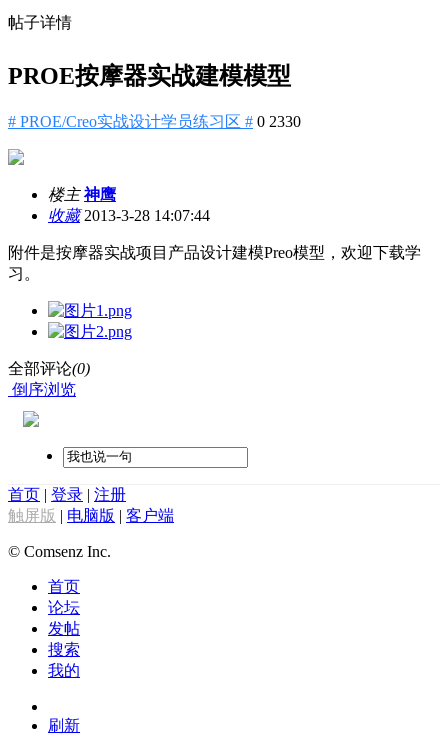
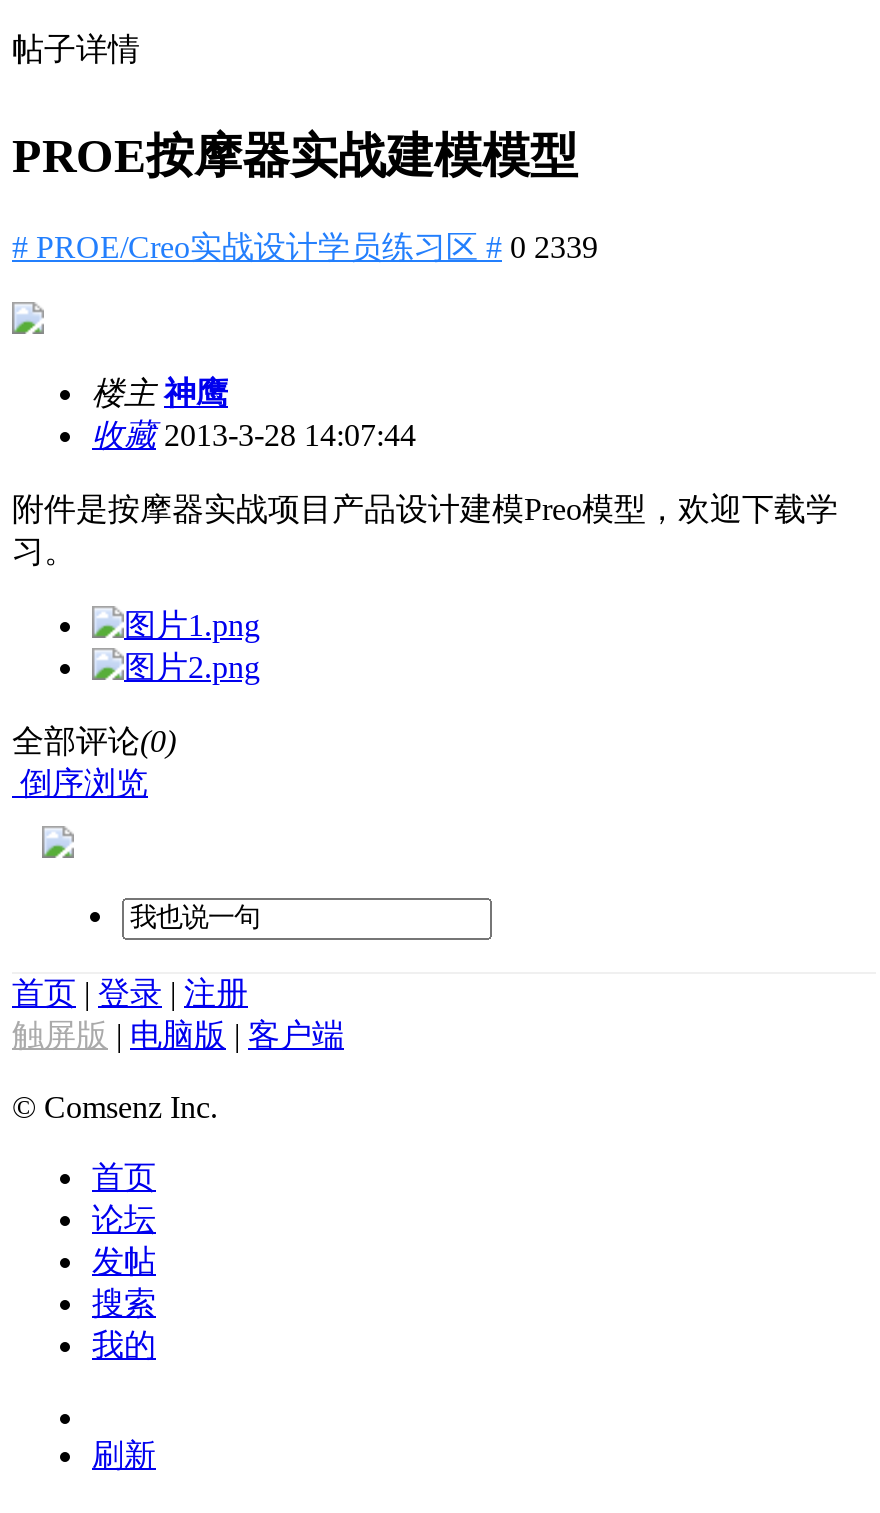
- # PROE/Creo实战设计学员练习区 # 0 2330
+ # PROE/Creo实战设计学员练习区 # 0 2339
